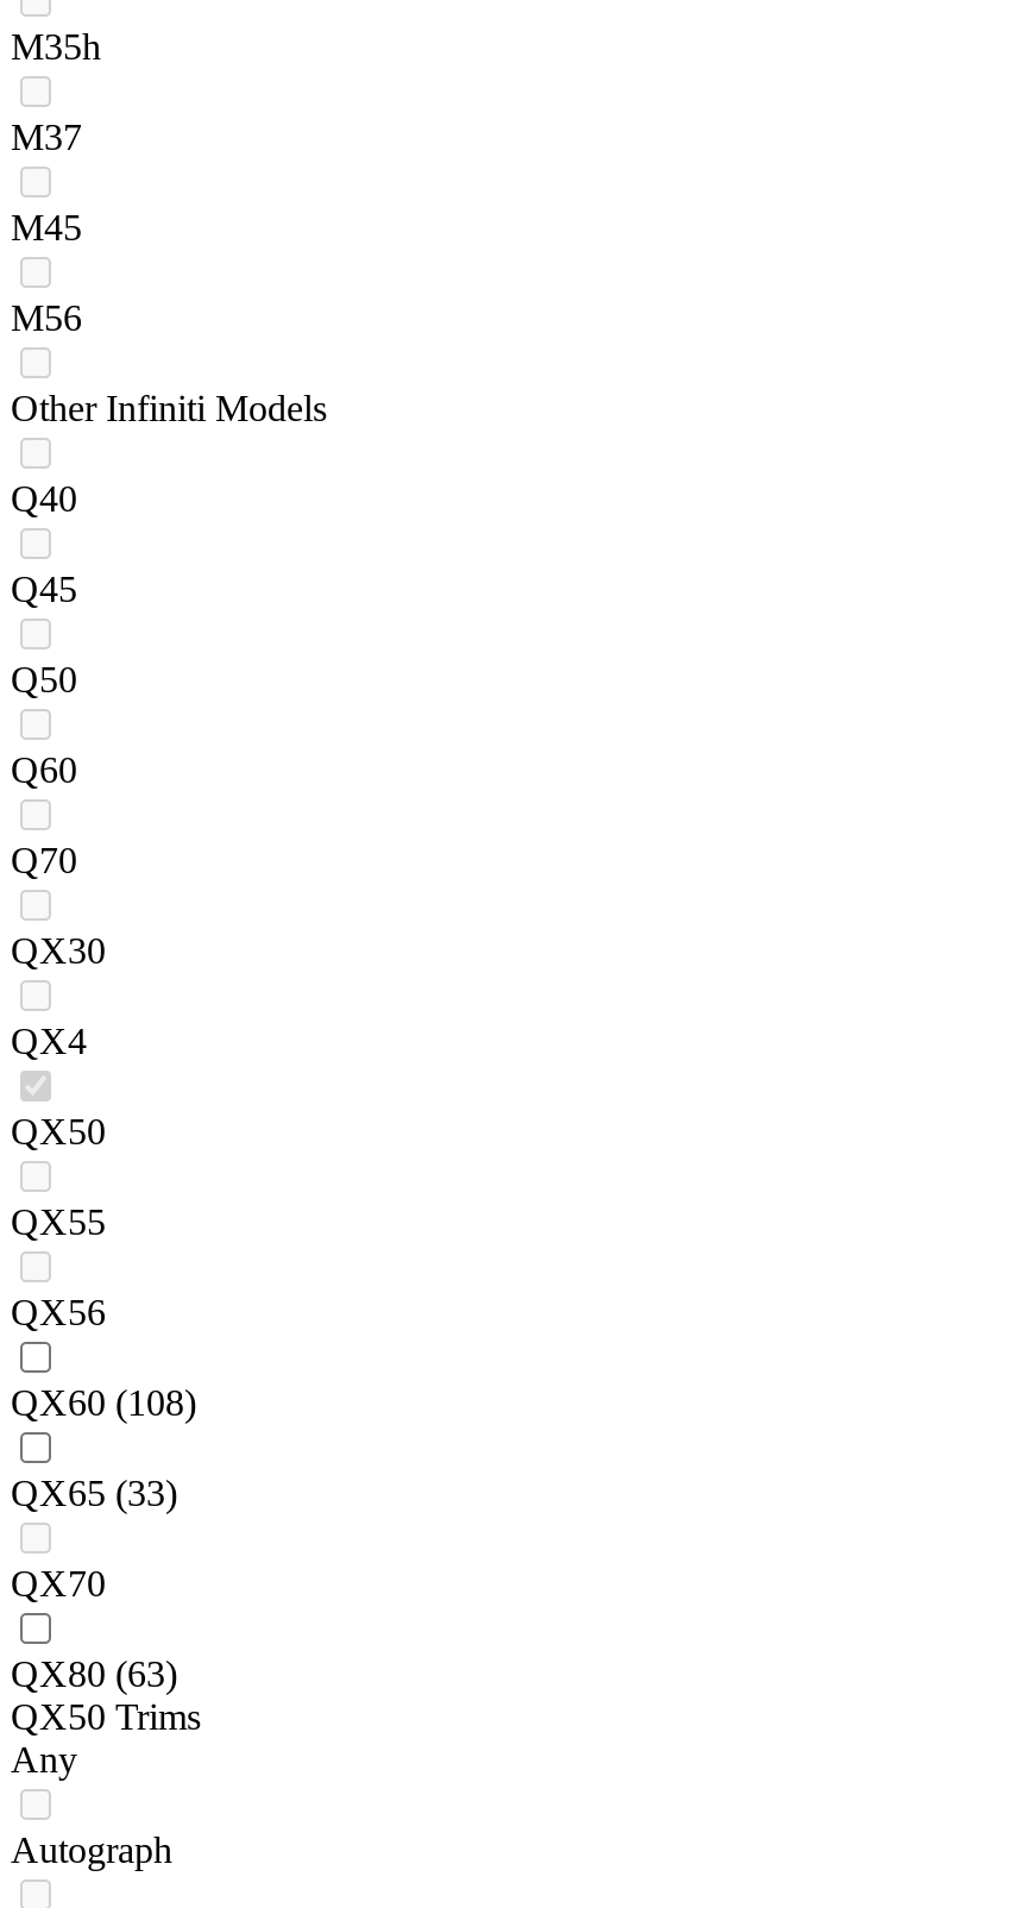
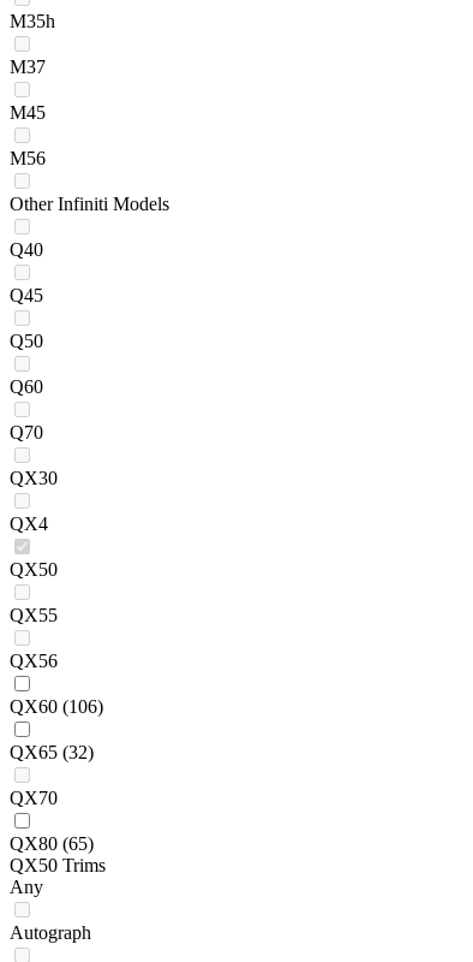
- QX60 (108)
+ QX60 (106)

- QX65 (33)
+ QX65 (32)

- QX80 (63)
+ QX80 (65)
